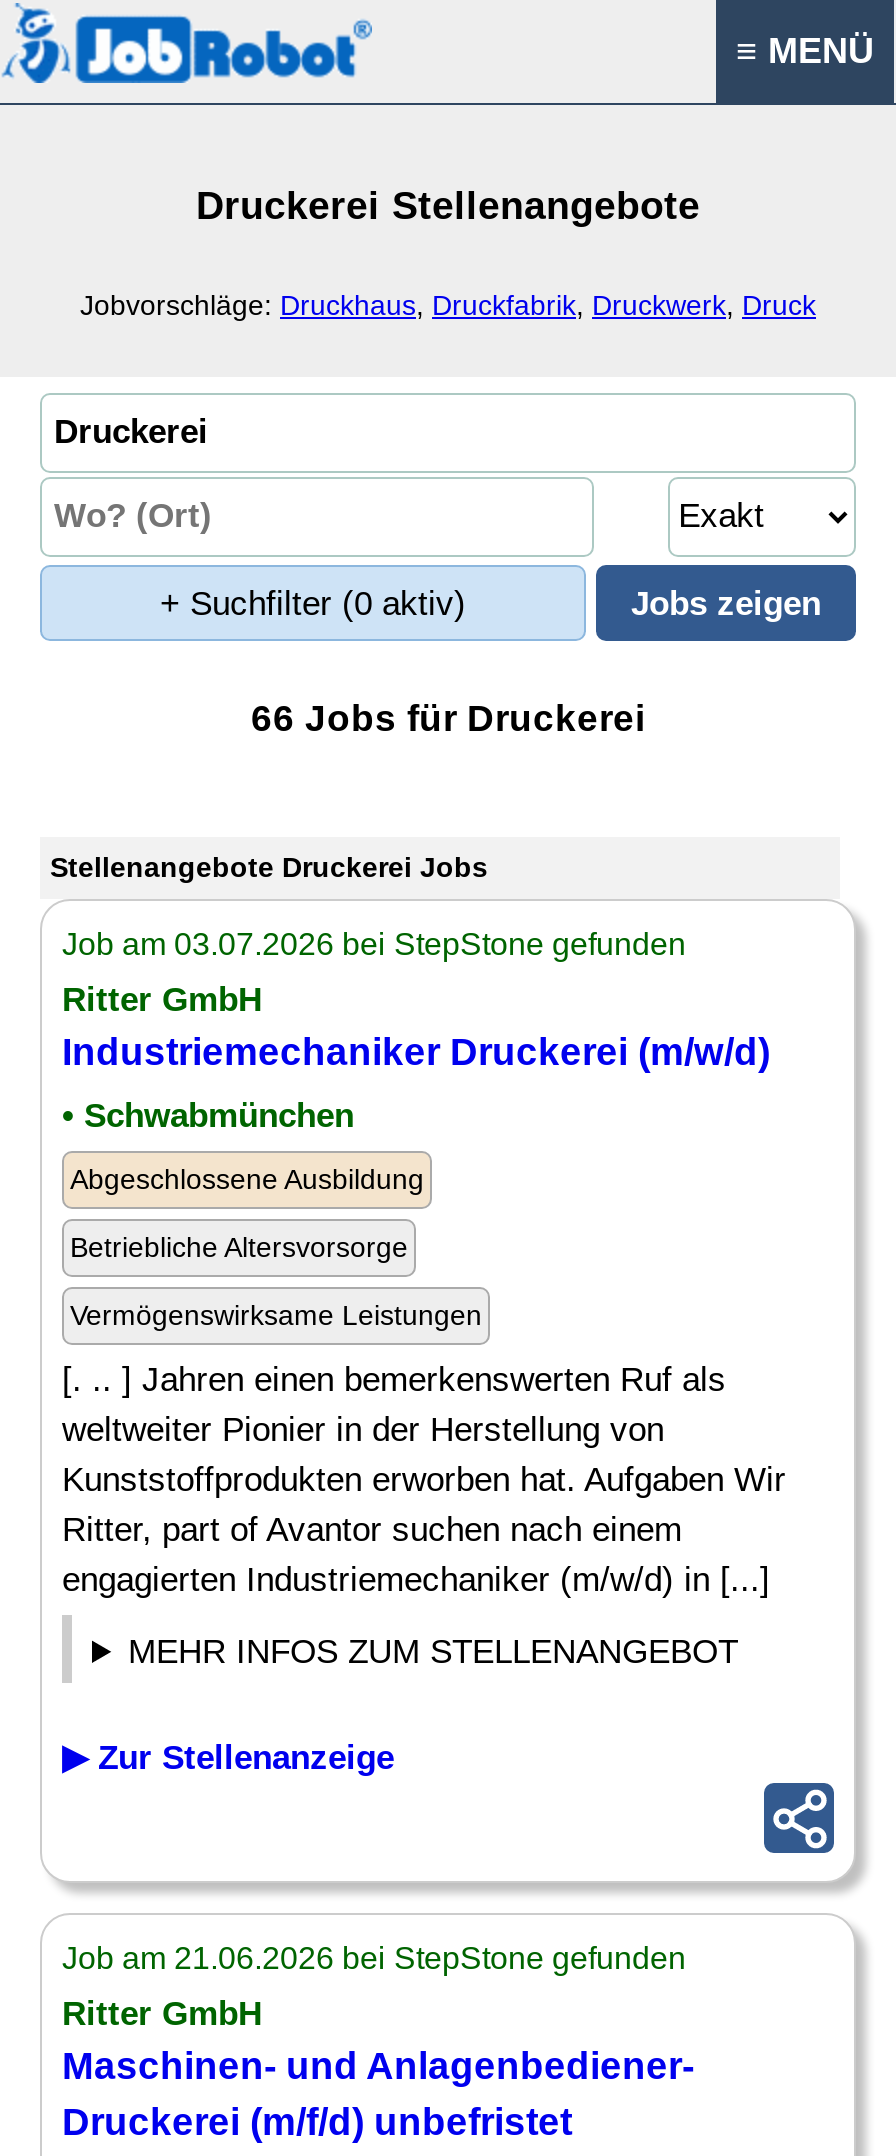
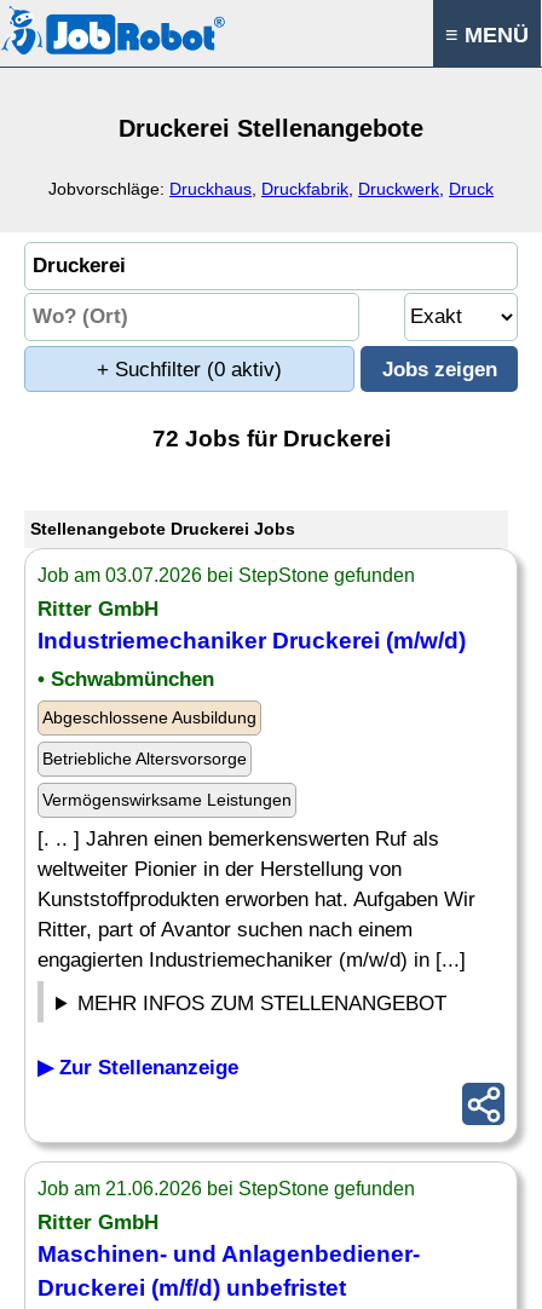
- 66 Jobs für Druckerei
+ 72 Jobs für Druckerei
